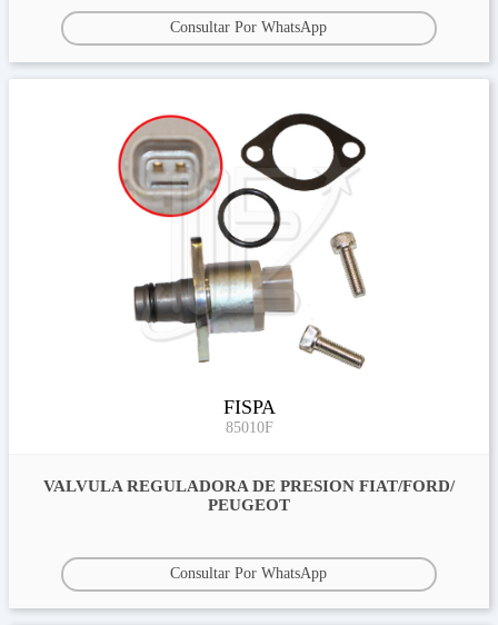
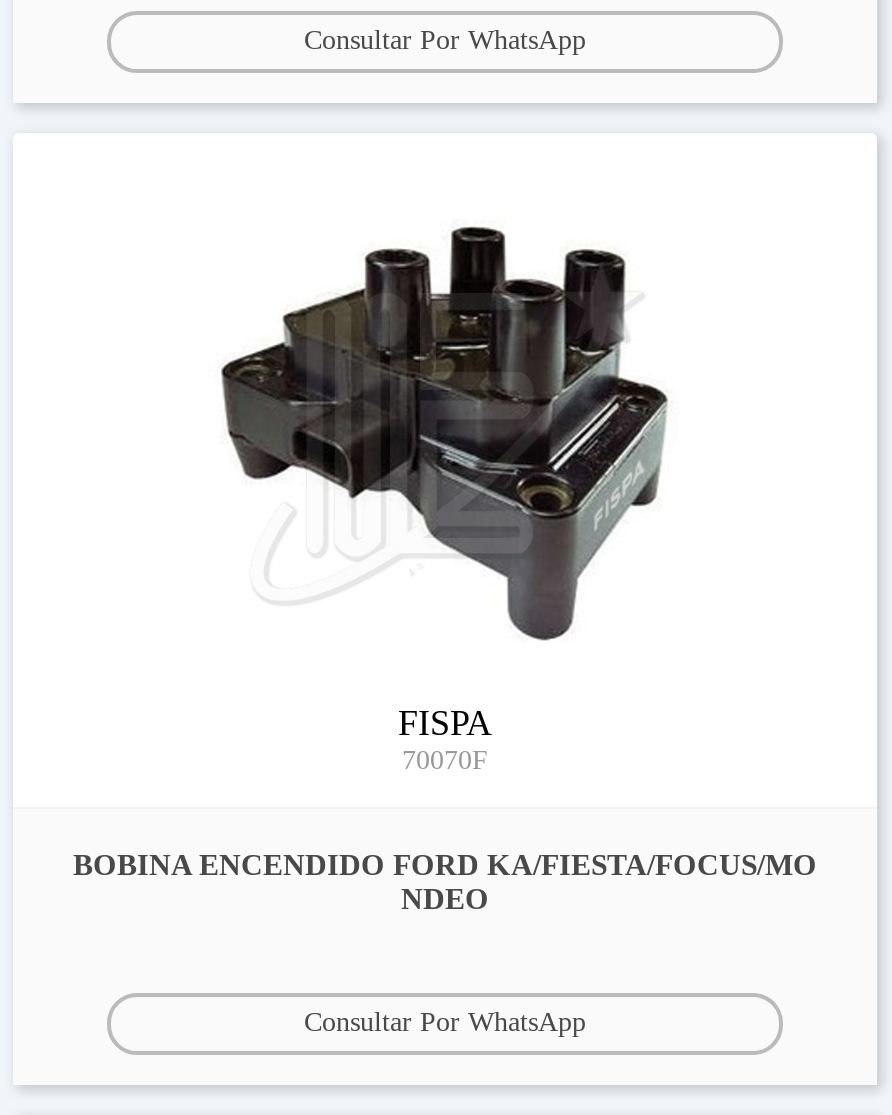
- [image]
+ [image]

- 85010F
+ 70070F

- VALVULA REGULADORA DE PRESION FIAT/FORD/
- PEUGEOT
+ BOBINA ENCENDIDO FORD KA/FIESTA/FOCUS/MO
+ NDEO
